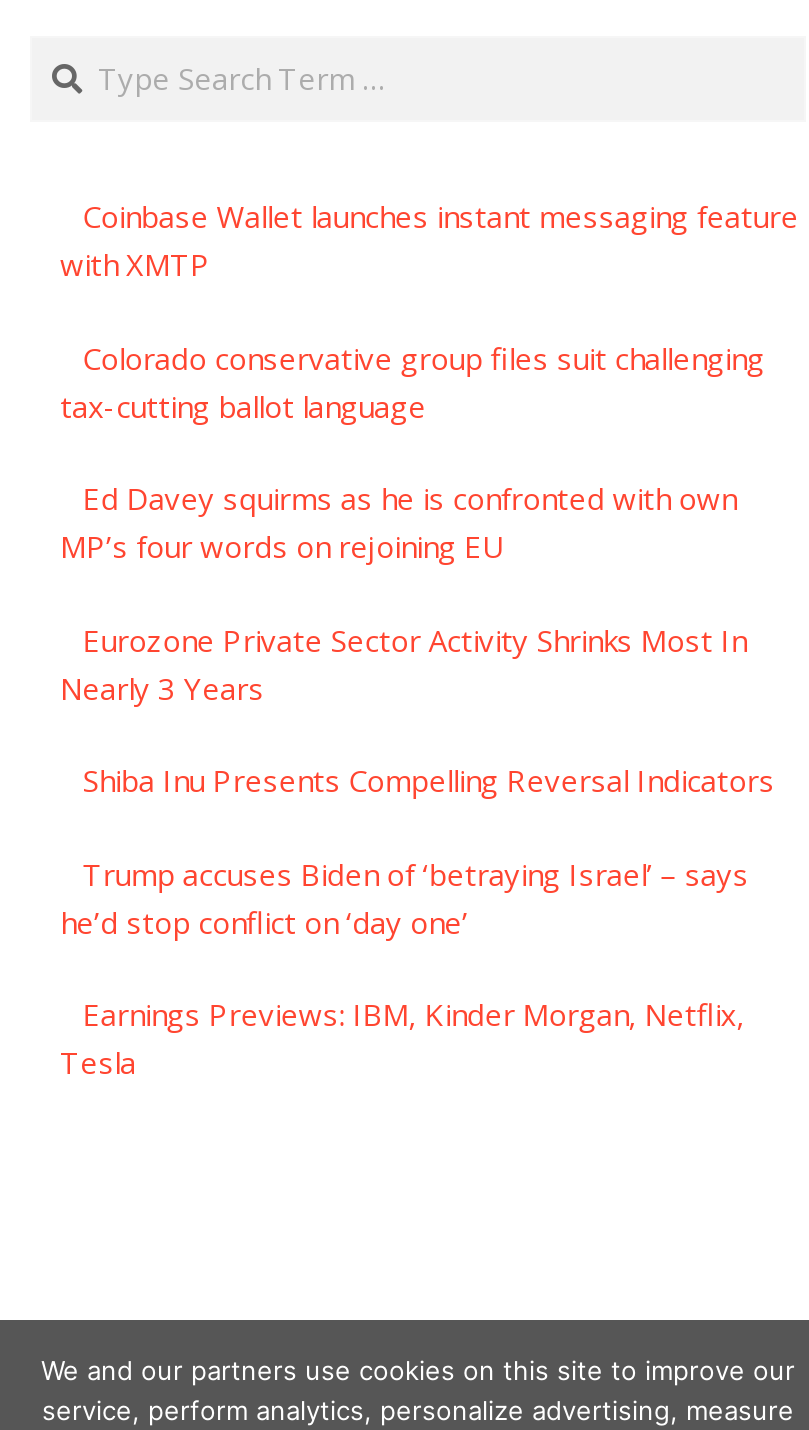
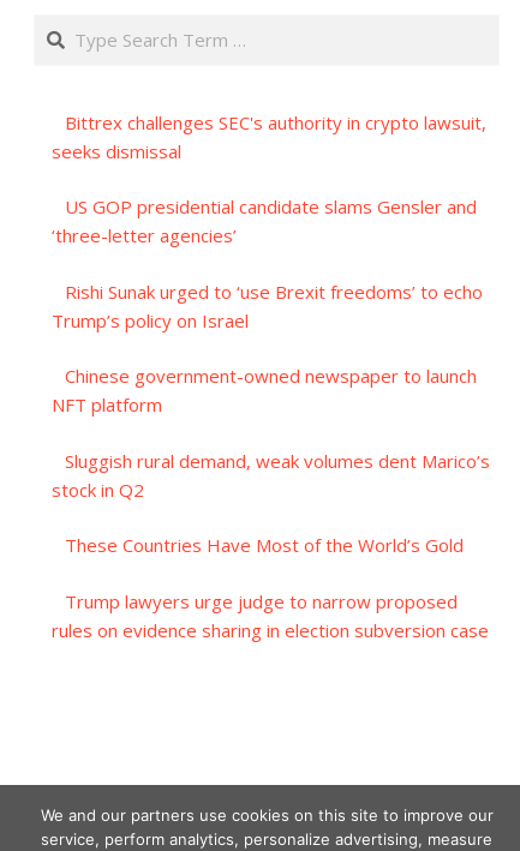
- Coinbase Wallet launches instant messaging feature
- with XMTP
+ Bittrex challenges SEC's authority in crypto lawsuit,
+ seeks dismissal

- Colorado conservative group files suit challenging
- tax-cutting ballot language
+ US GOP presidential candidate slams Gensler and
+ ‘three-letter agencies’

- Ed Davey squirms as he is confronted with own
- MP’s four words on rejoining EU
+ Rishi Sunak urged to ‘use Brexit freedoms’ to echo
+ Trump’s policy on Israel

- Eurozone Private Sector Activity Shrinks Most In
- Nearly 3 Years
+ Chinese government-owned newspaper to launch
+ NFT platform

- Shiba Inu Presents Compelling Reversal Indicators
+ Sluggish rural demand, weak volumes dent Marico’s
+ stock in Q2

- Trump accuses Biden of ‘betraying Israel’ – says
- he’d stop conflict on ‘day one’
+ These Countries Have Most of the World’s Gold

- Earnings Previews: IBM, Kinder Morgan, Netflix,
- Tesla
+ Trump lawyers urge judge to narrow proposed
+ rules on evidence sharing in election subversion case
